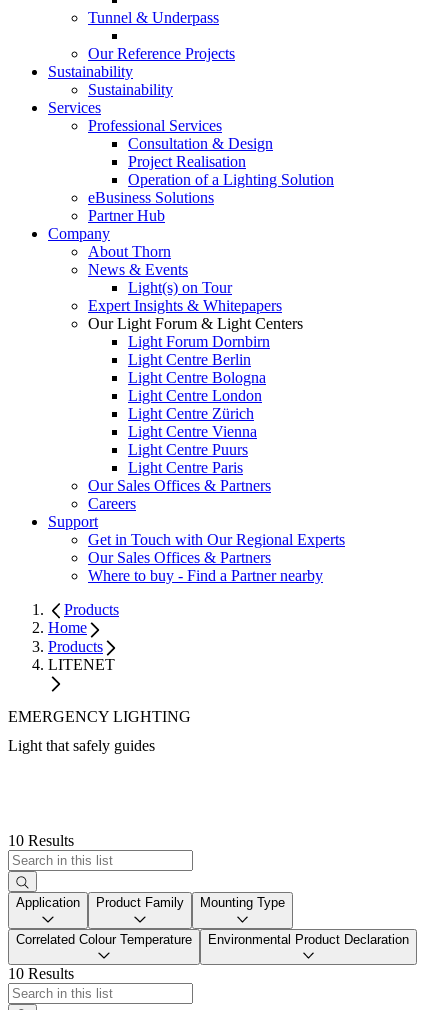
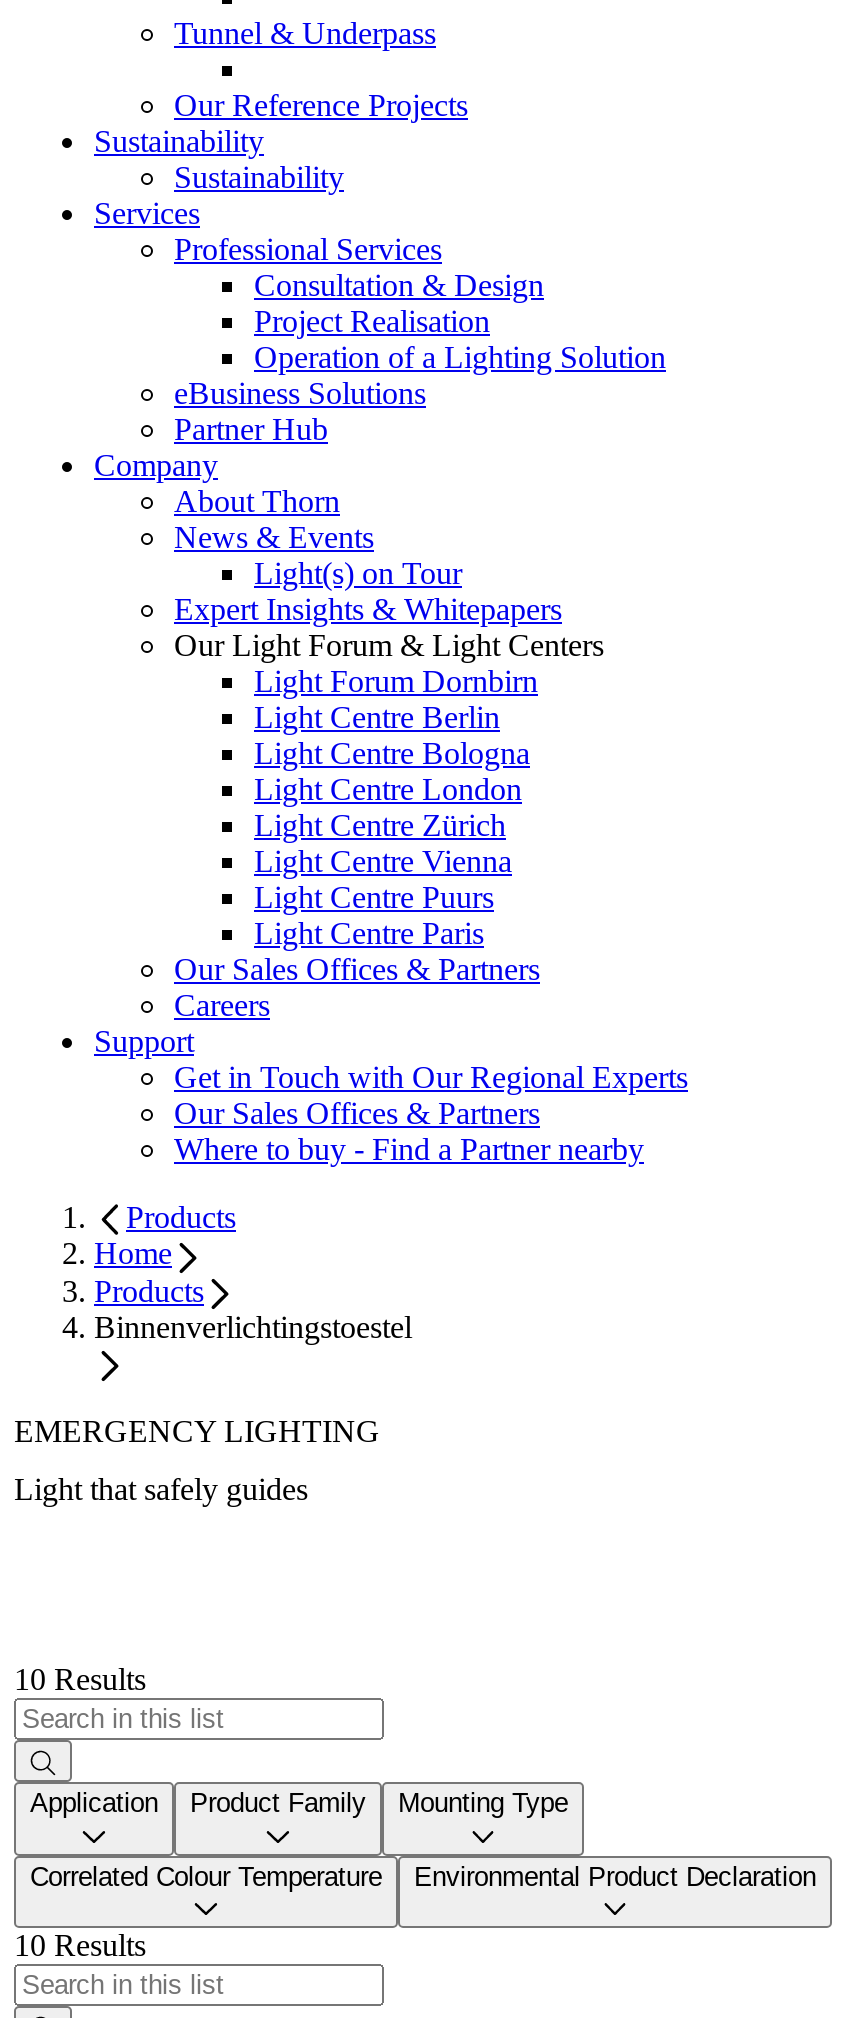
- LITENET
+ Binnenverlichtingstoestel
